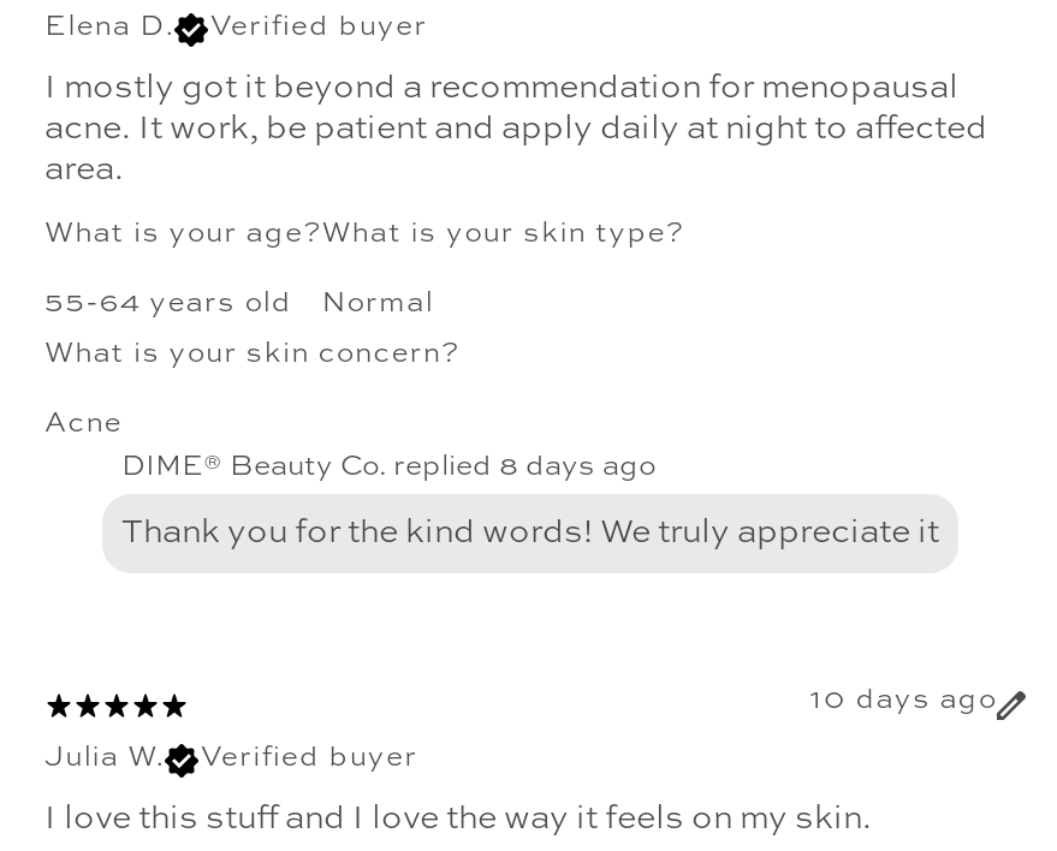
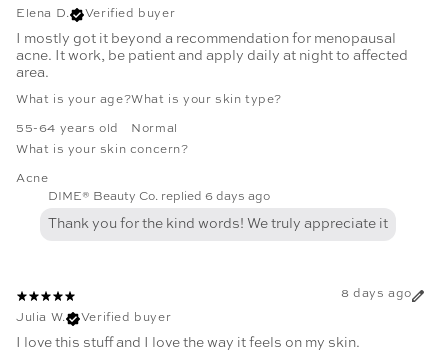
- DIME® Beauty Co. replied 8 days ago
+ DIME® Beauty Co. replied 6 days ago

- 10 days ago
+ 8 days ago
